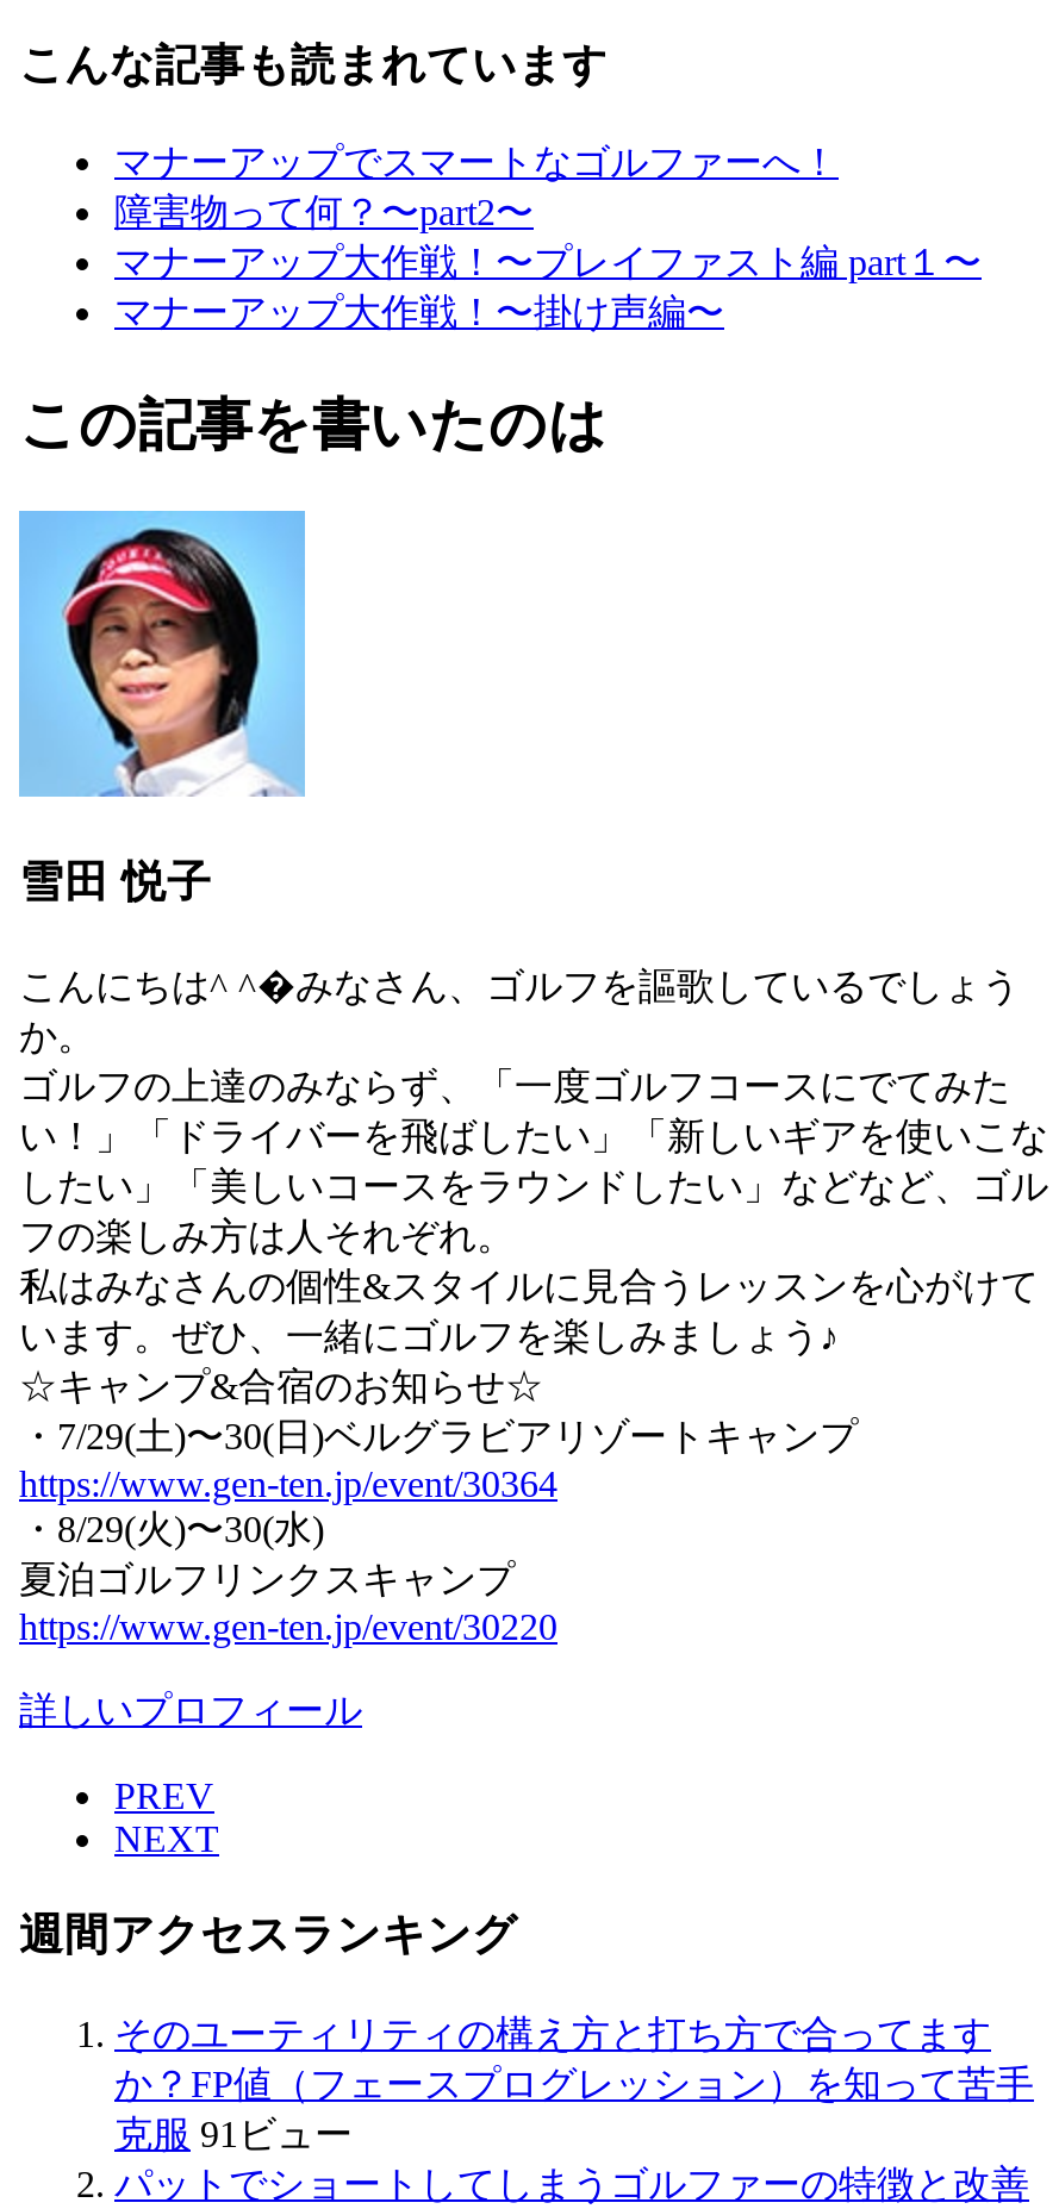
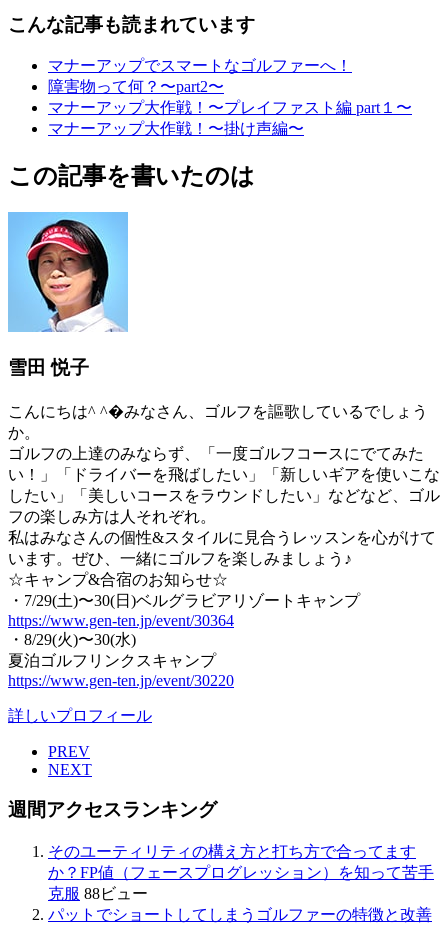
- 克服 91ビュー
+ 克服 88ビュー
